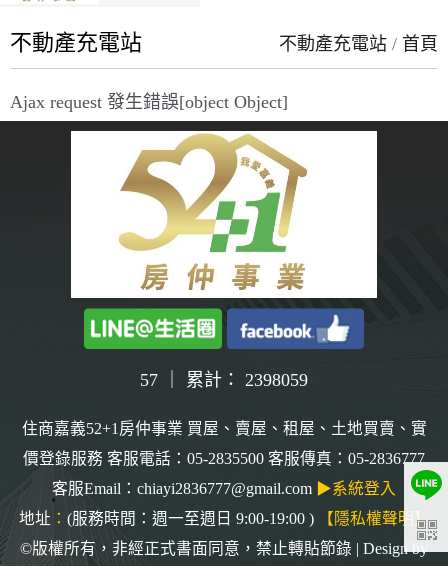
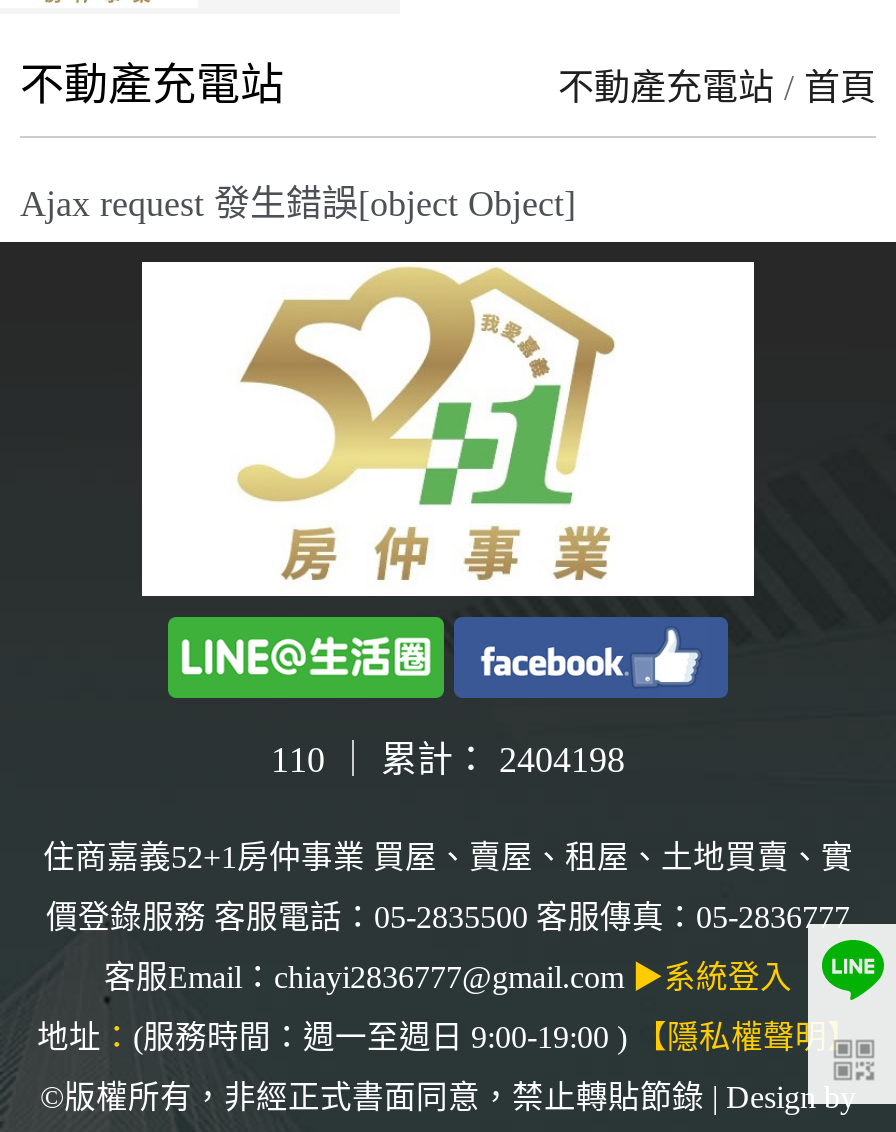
- 57｜ 累計：2398059
+ 110｜ 累計：2404198
